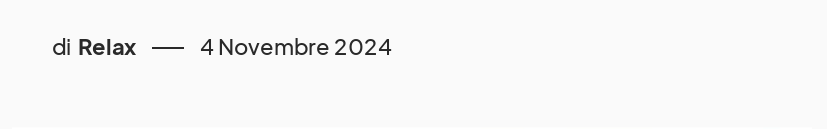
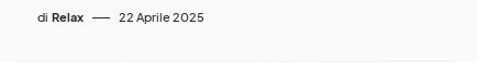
- 4 Novembre 2024
+ 22 Aprile 2025
